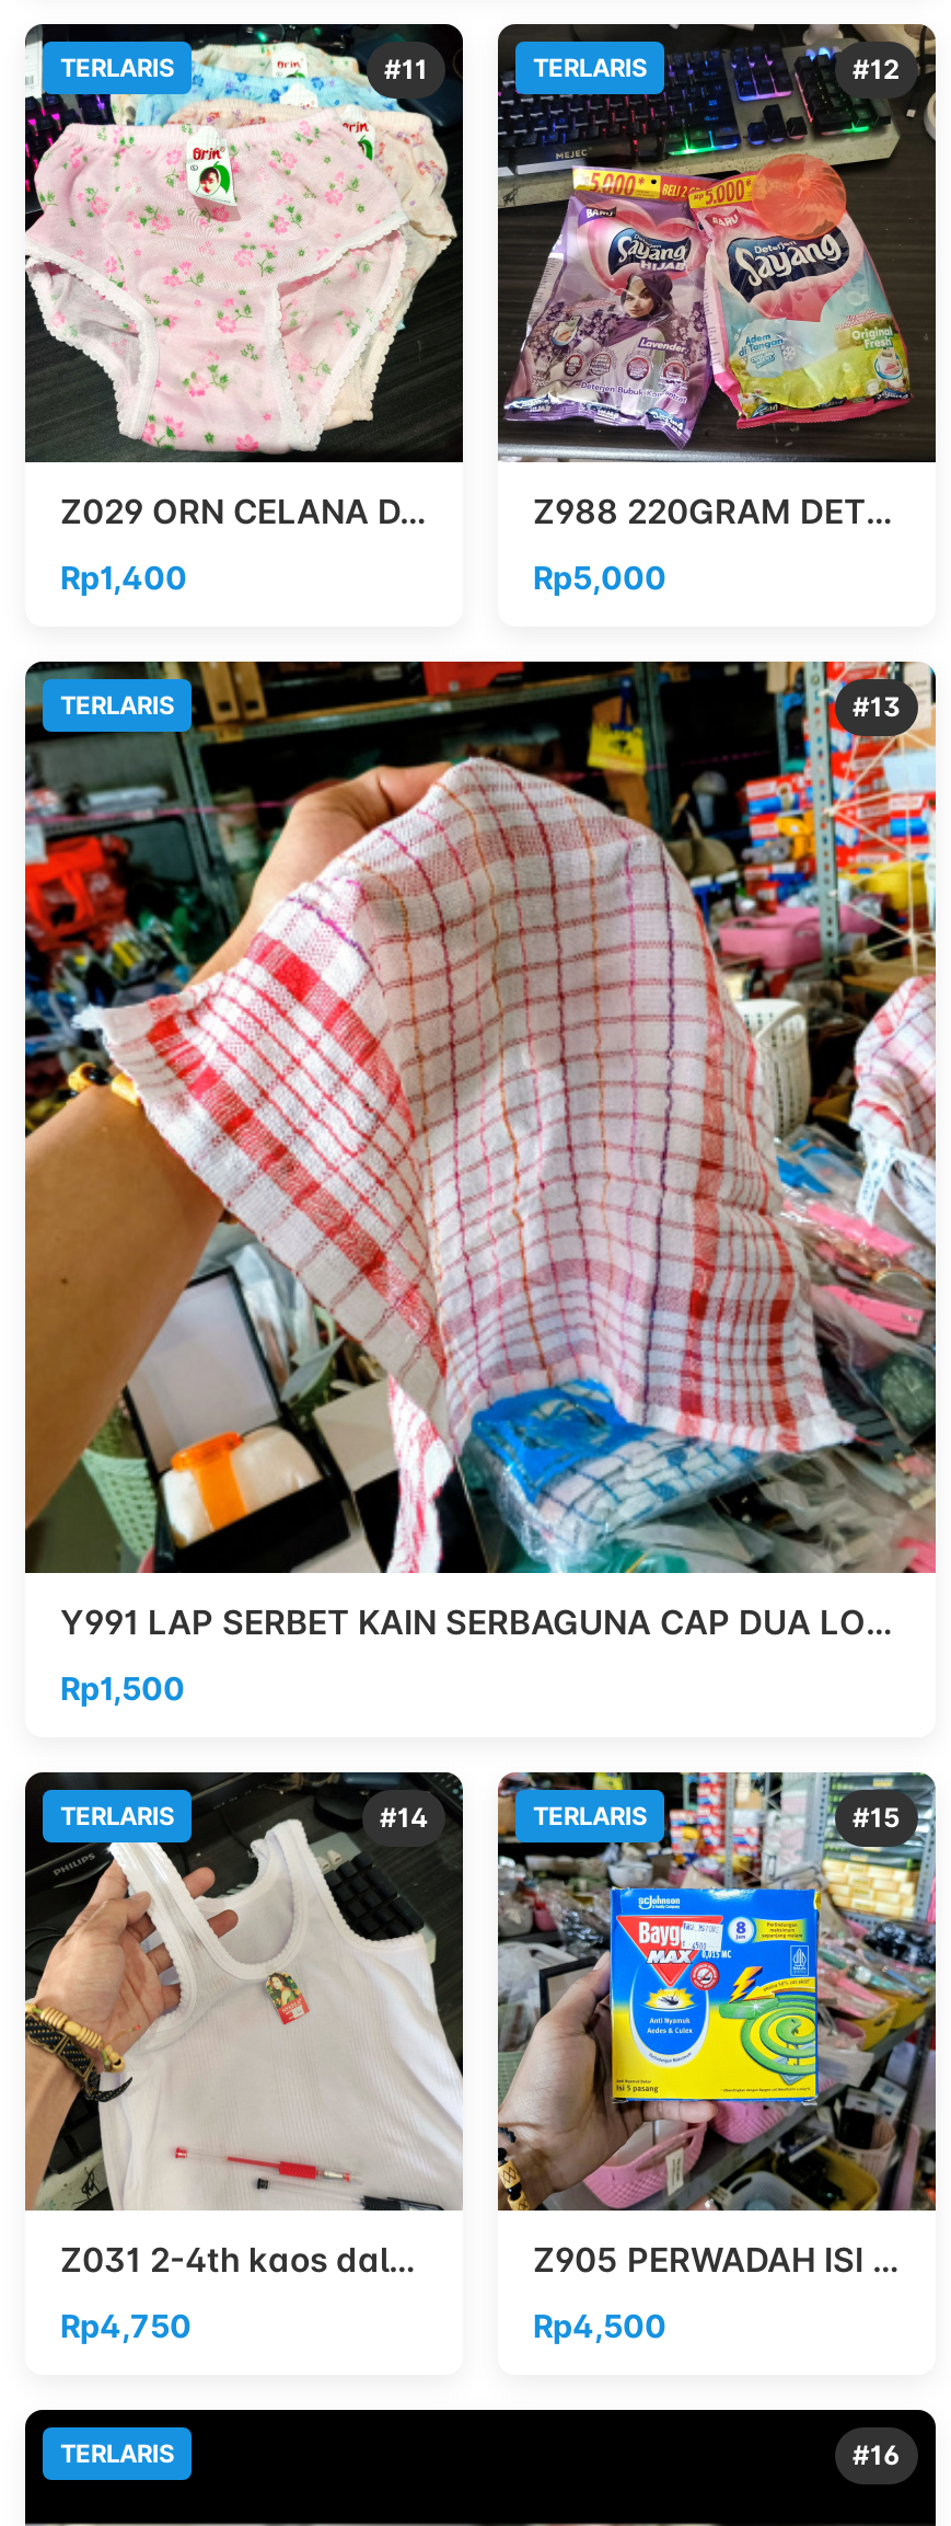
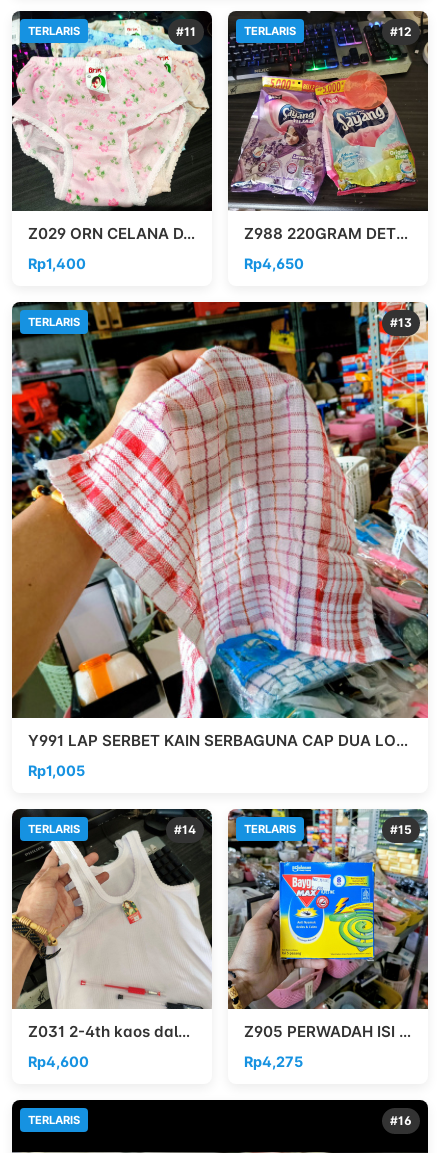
- Rp5,000
+ Rp4,650

- Rp1,500
+ Rp1,005

- Rp4,750
+ Rp4,600

- Rp4,500
+ Rp4,275
